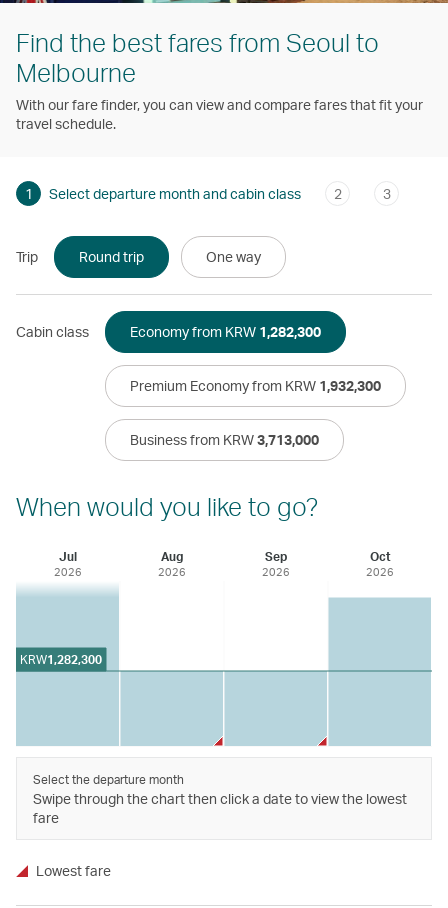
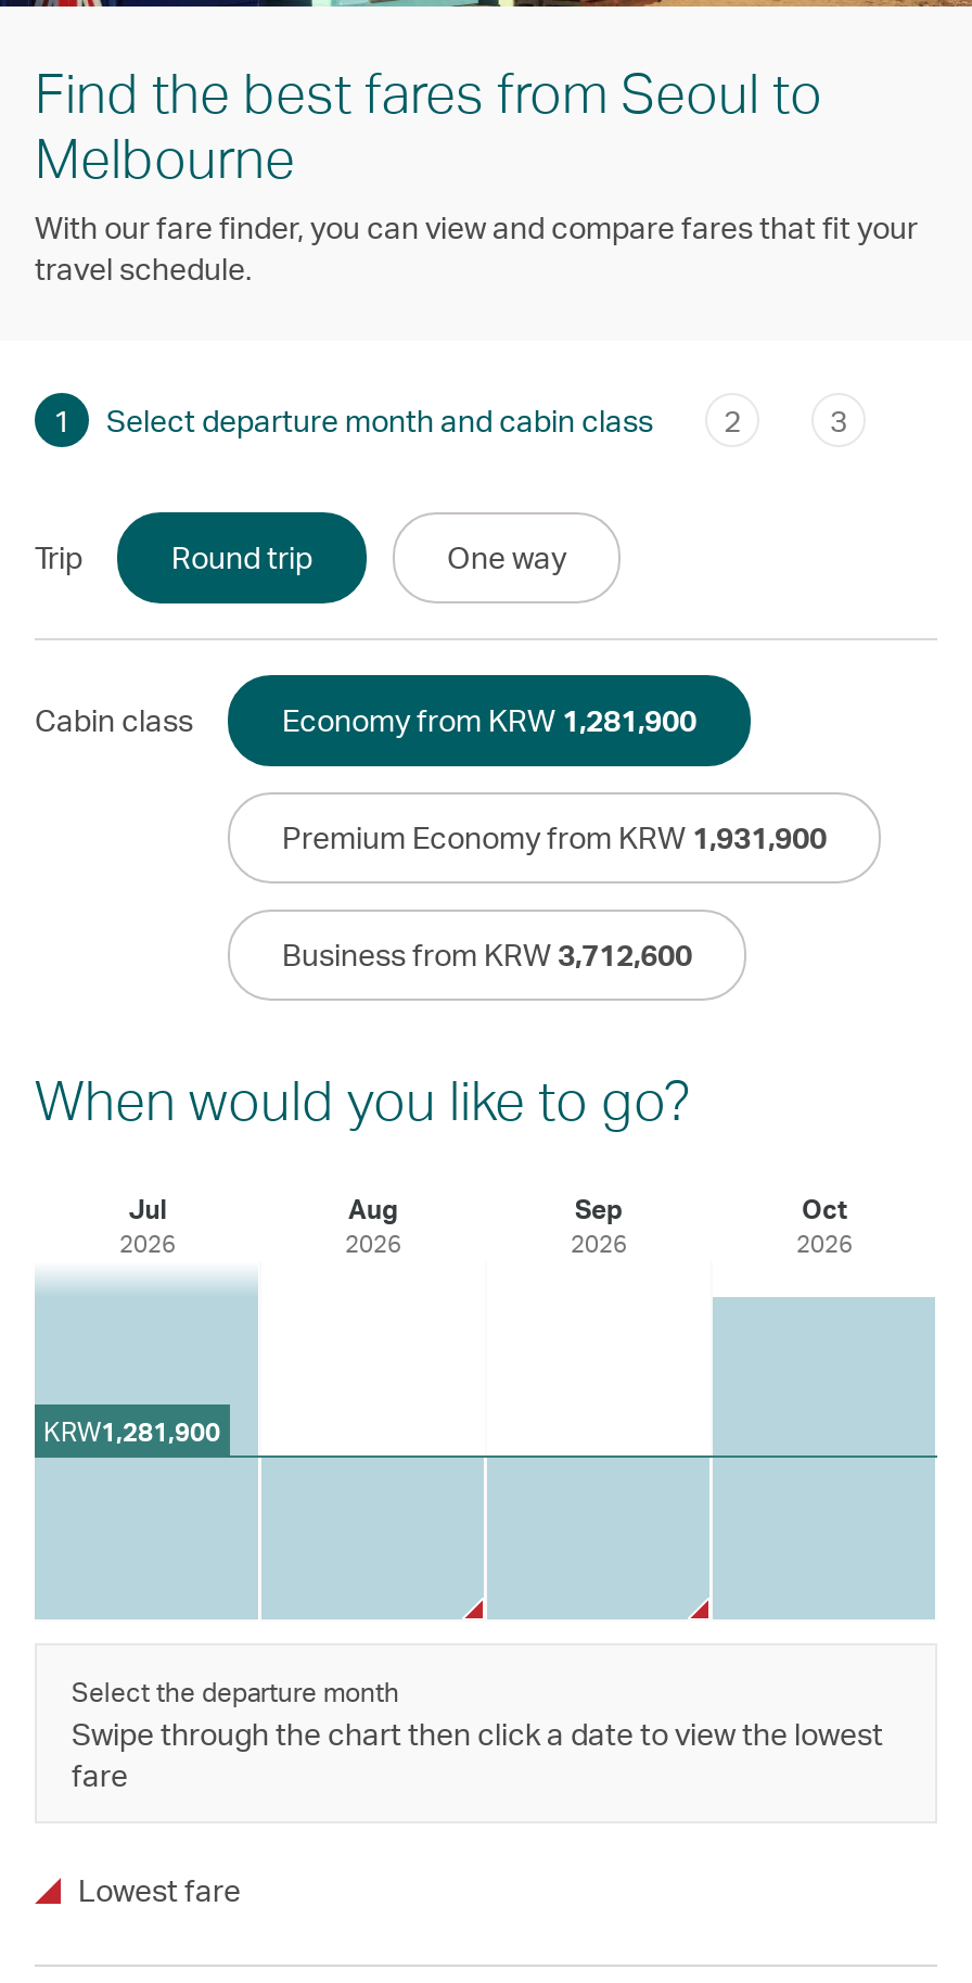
- Economy from KRW 1,282,300
+ Economy from KRW 1,281,900

- Premium Economy from KRW 1,932,300
+ Premium Economy from KRW 1,931,900

- Business from KRW 3,713,000
+ Business from KRW 3,712,600

- KRW1,282,300
+ KRW1,281,900
